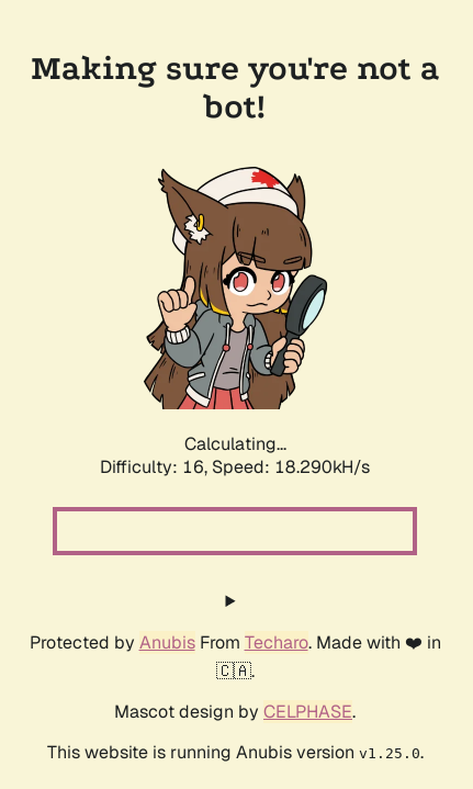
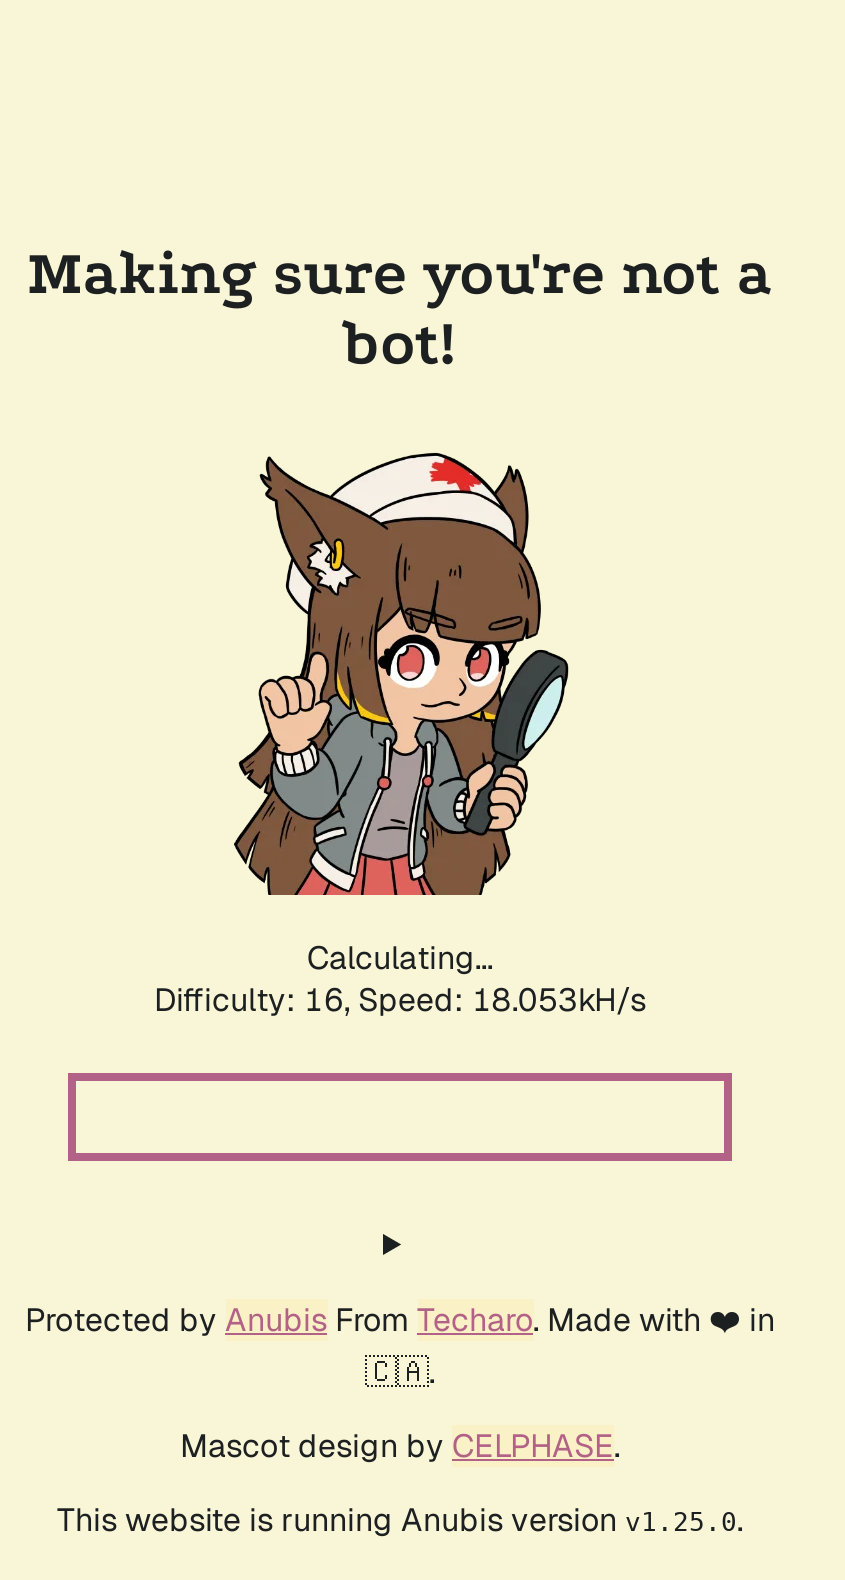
- Difficulty: 16, Speed: 18.290kH/s
+ Difficulty: 16, Speed: 18.053kH/s
